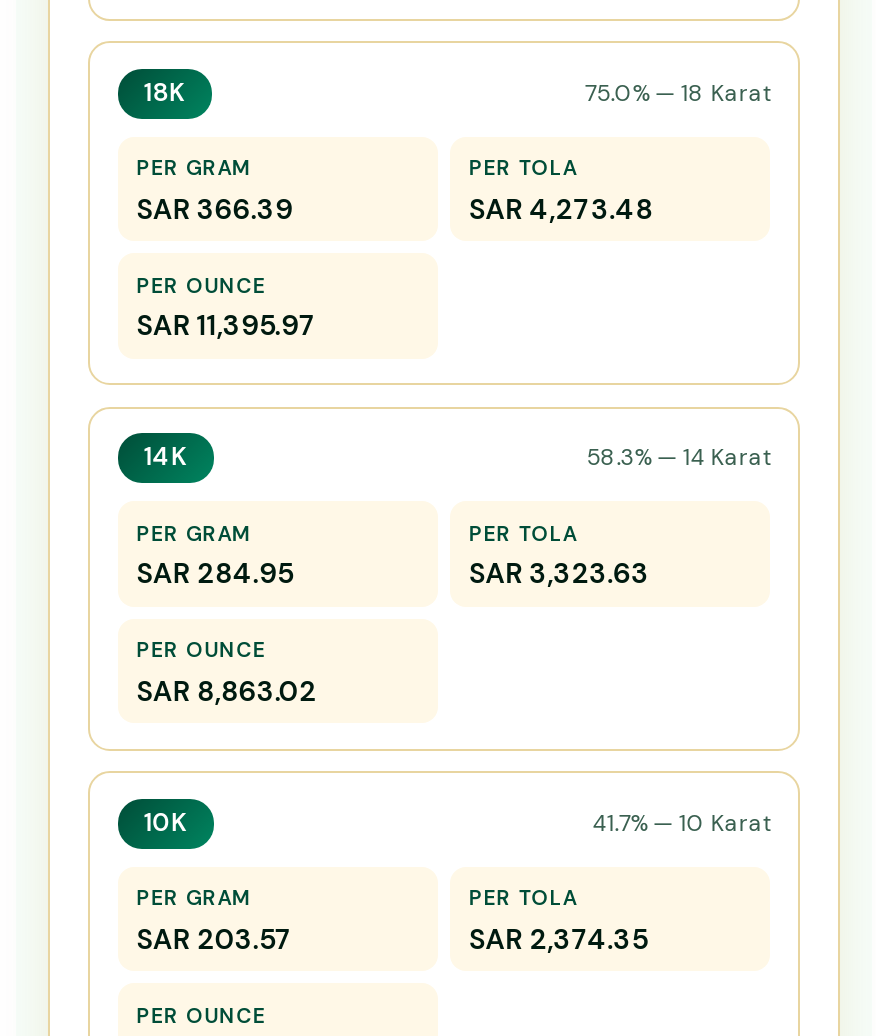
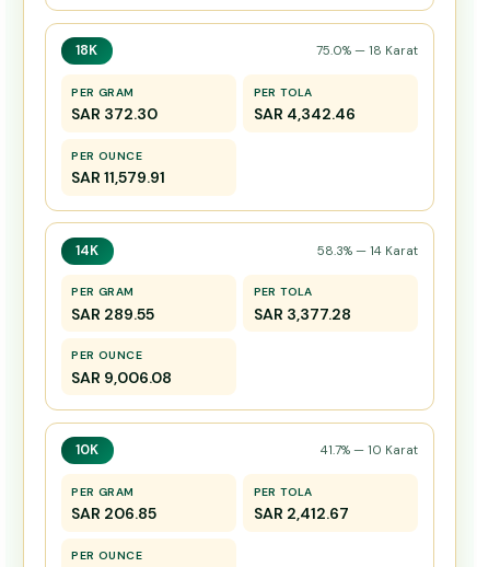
- SAR 366.39
+ SAR 372.30

- SAR 4,273.48
+ SAR 4,342.46

- SAR 11,395.97
+ SAR 11,579.91

- SAR 284.95
+ SAR 289.55

- SAR 3,323.63
+ SAR 3,377.28

- SAR 8,863.02
+ SAR 9,006.08

- SAR 203.57
+ SAR 206.85

- SAR 2,374.35
+ SAR 2,412.67
